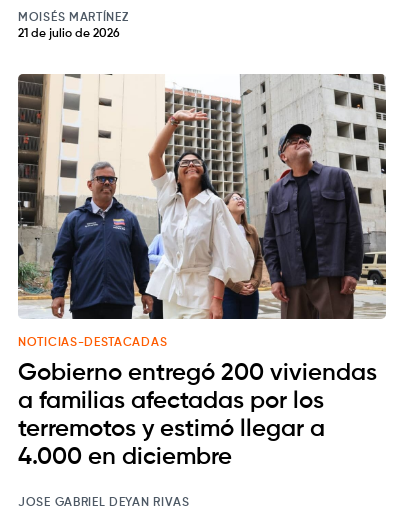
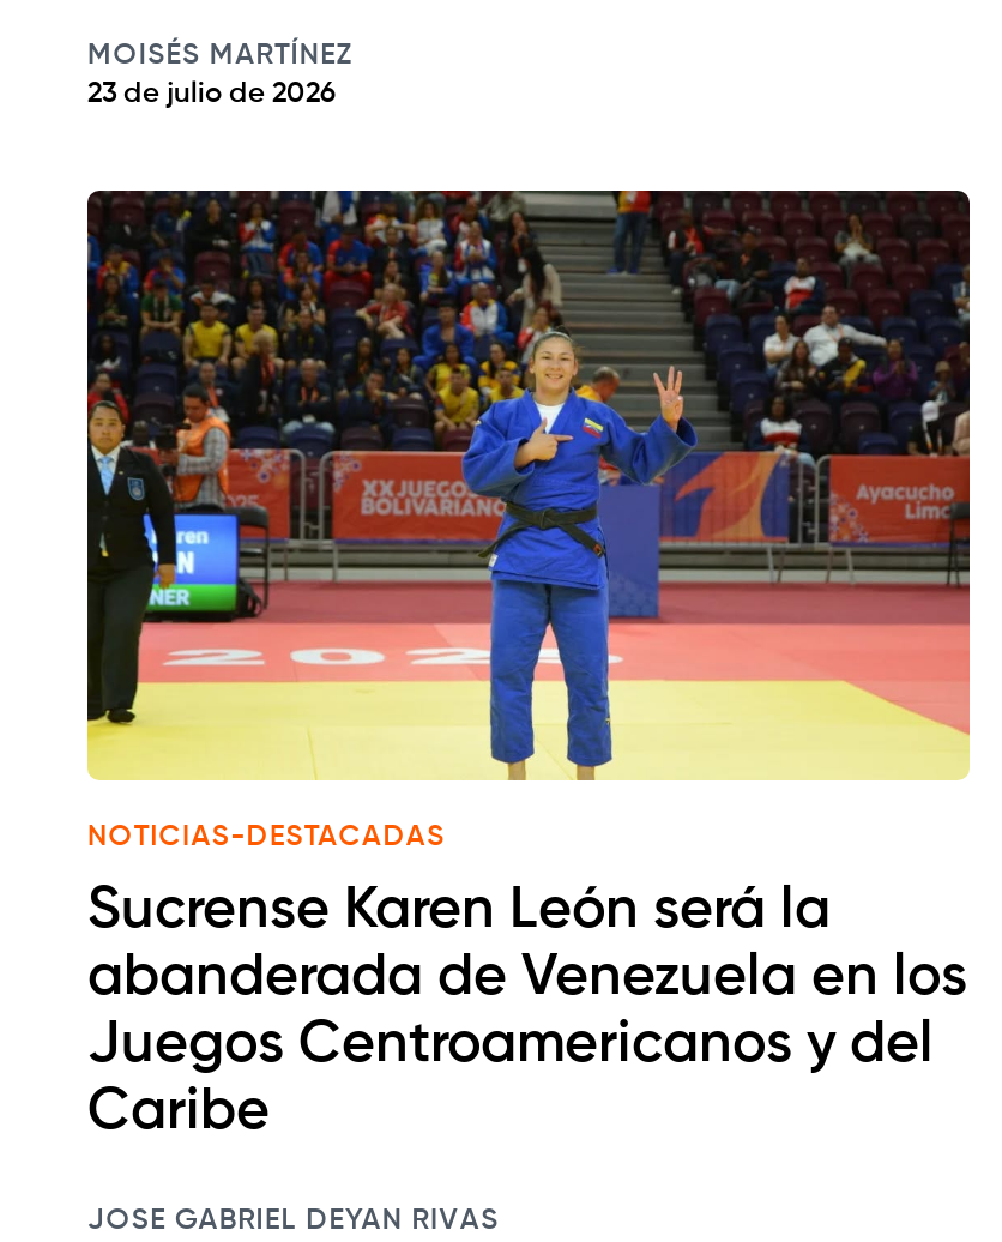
- 21 de julio de 2026
+ 23 de julio de 2026

- [image]
+ [image]

- Gobierno entregó 200 viviendas
- a familias afectadas por los
- terremotos y estimó llegar a
- 4.000 en diciembre
+ Sucrense Karen León será la
+ abanderada de Venezuela en los
+ Juegos Centroamericanos y del
+ Caribe
